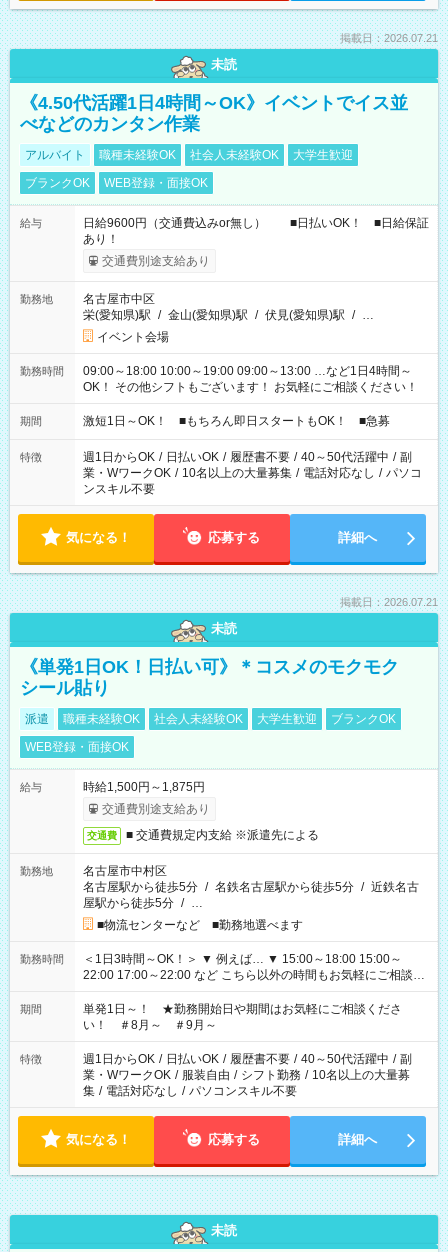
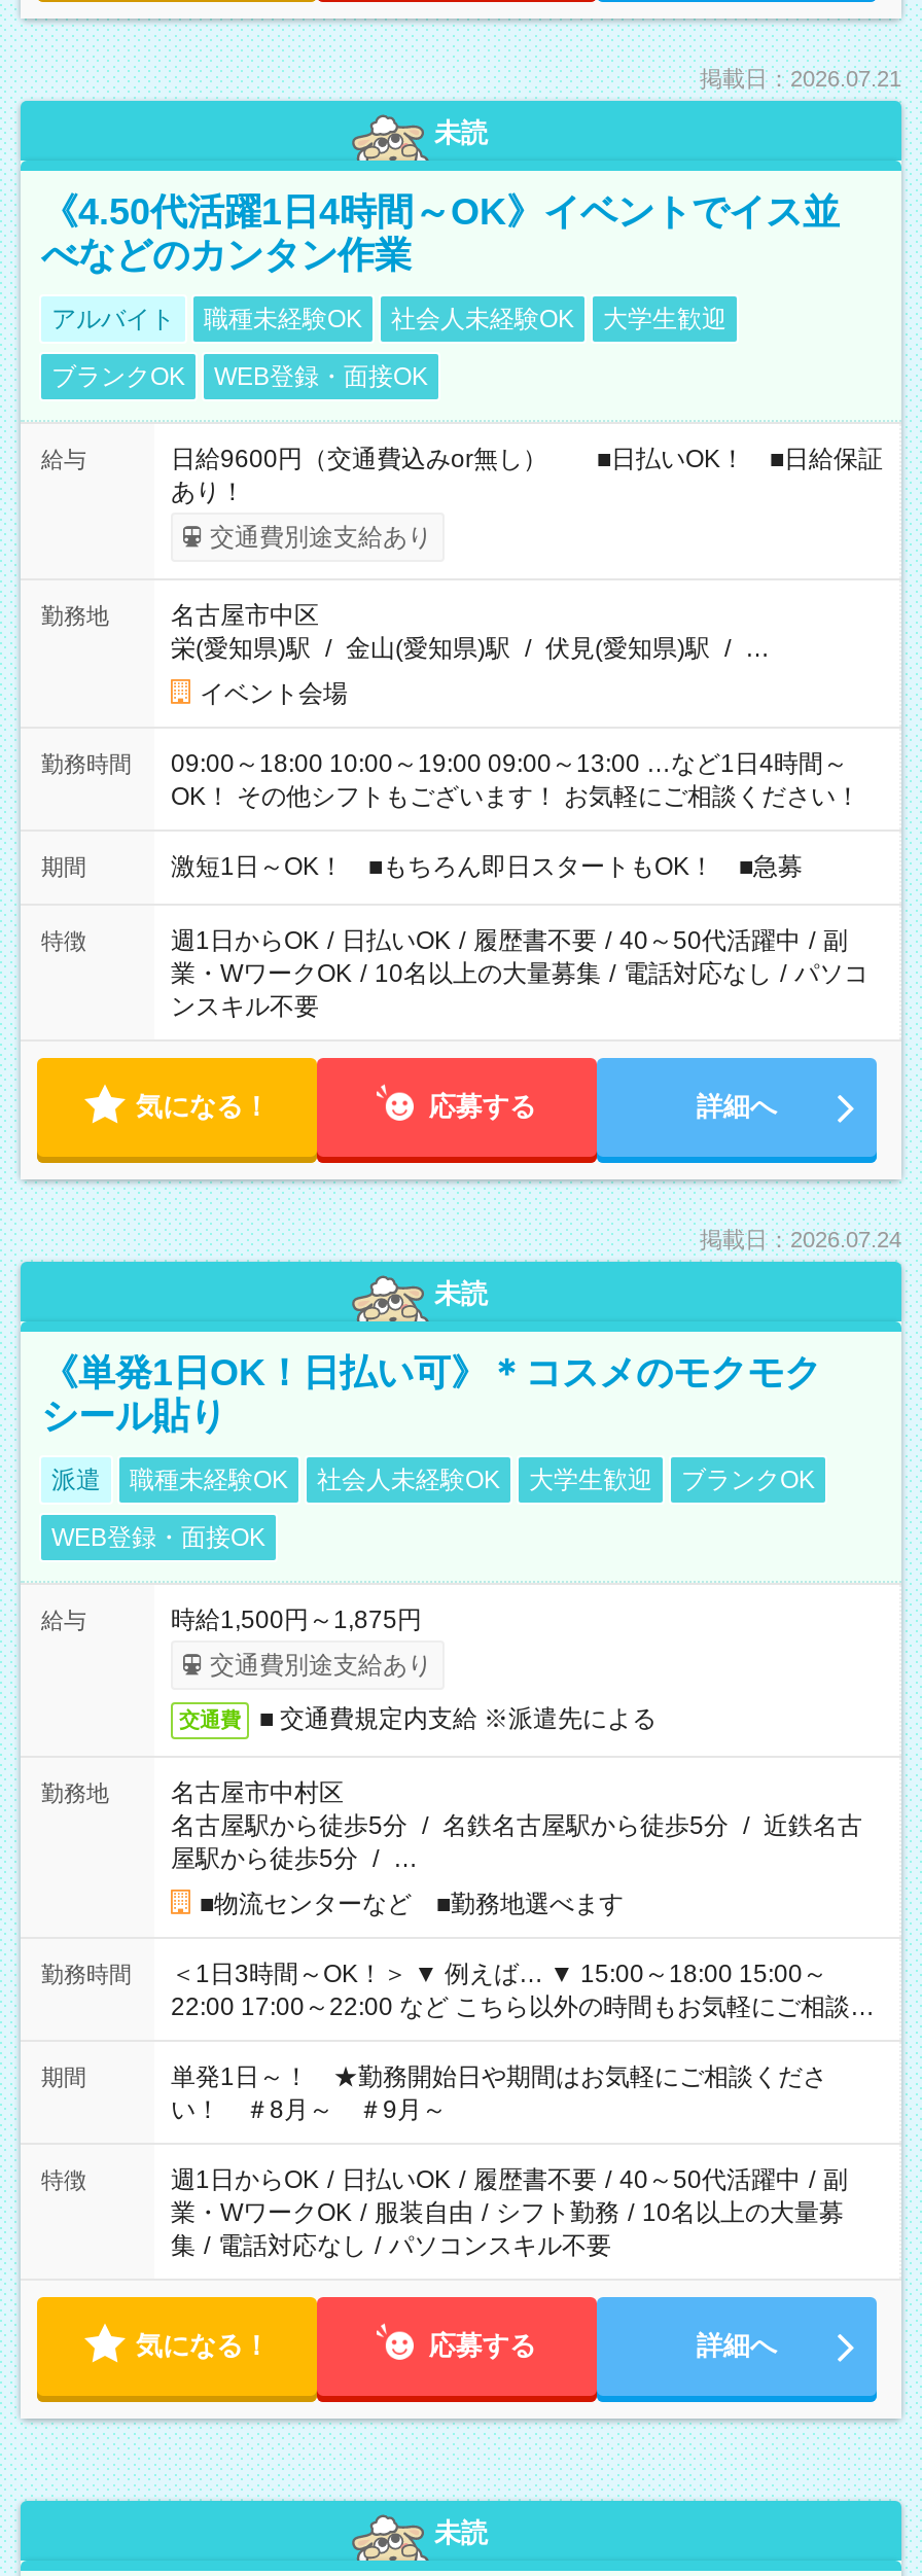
- 掲載日：2026.07.21
+ 掲載日：2026.07.24
